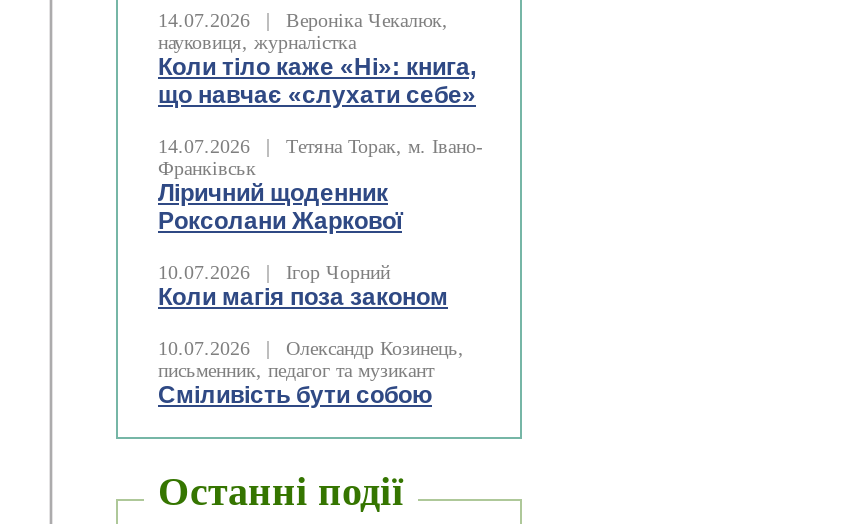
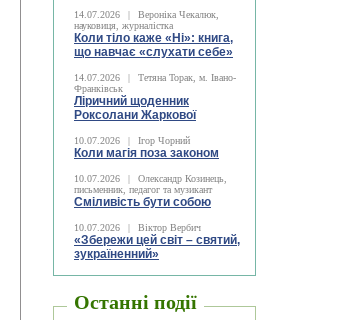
+ 10.07.2026
+ Віктор Вербич
+ «Збережи цей світ – святий,
+ зукраїненний»
